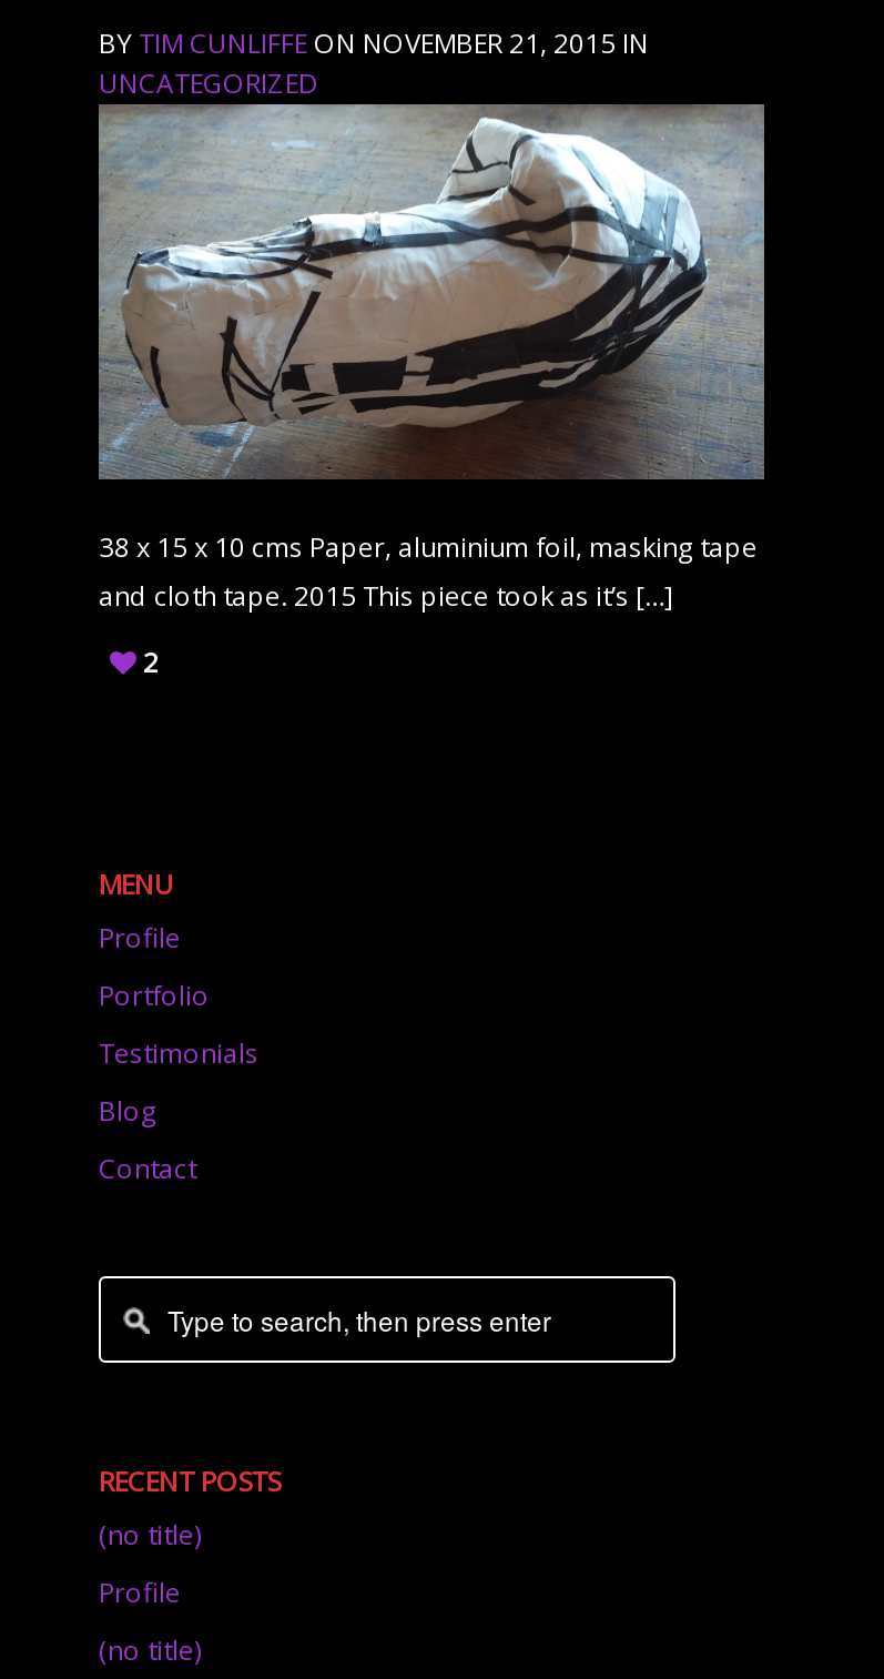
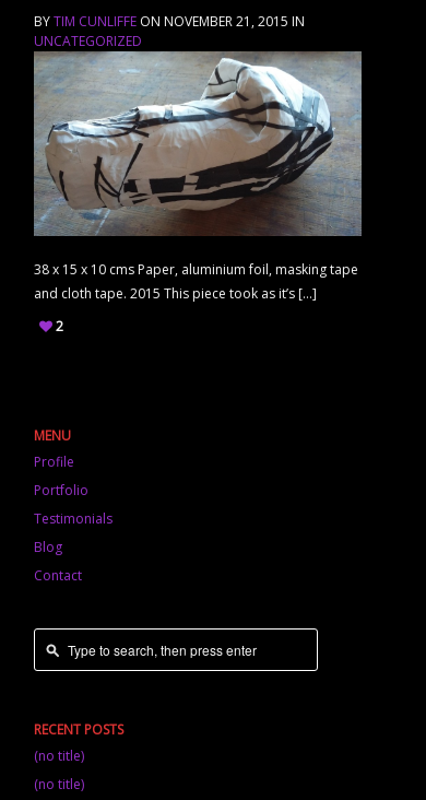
- Profile
